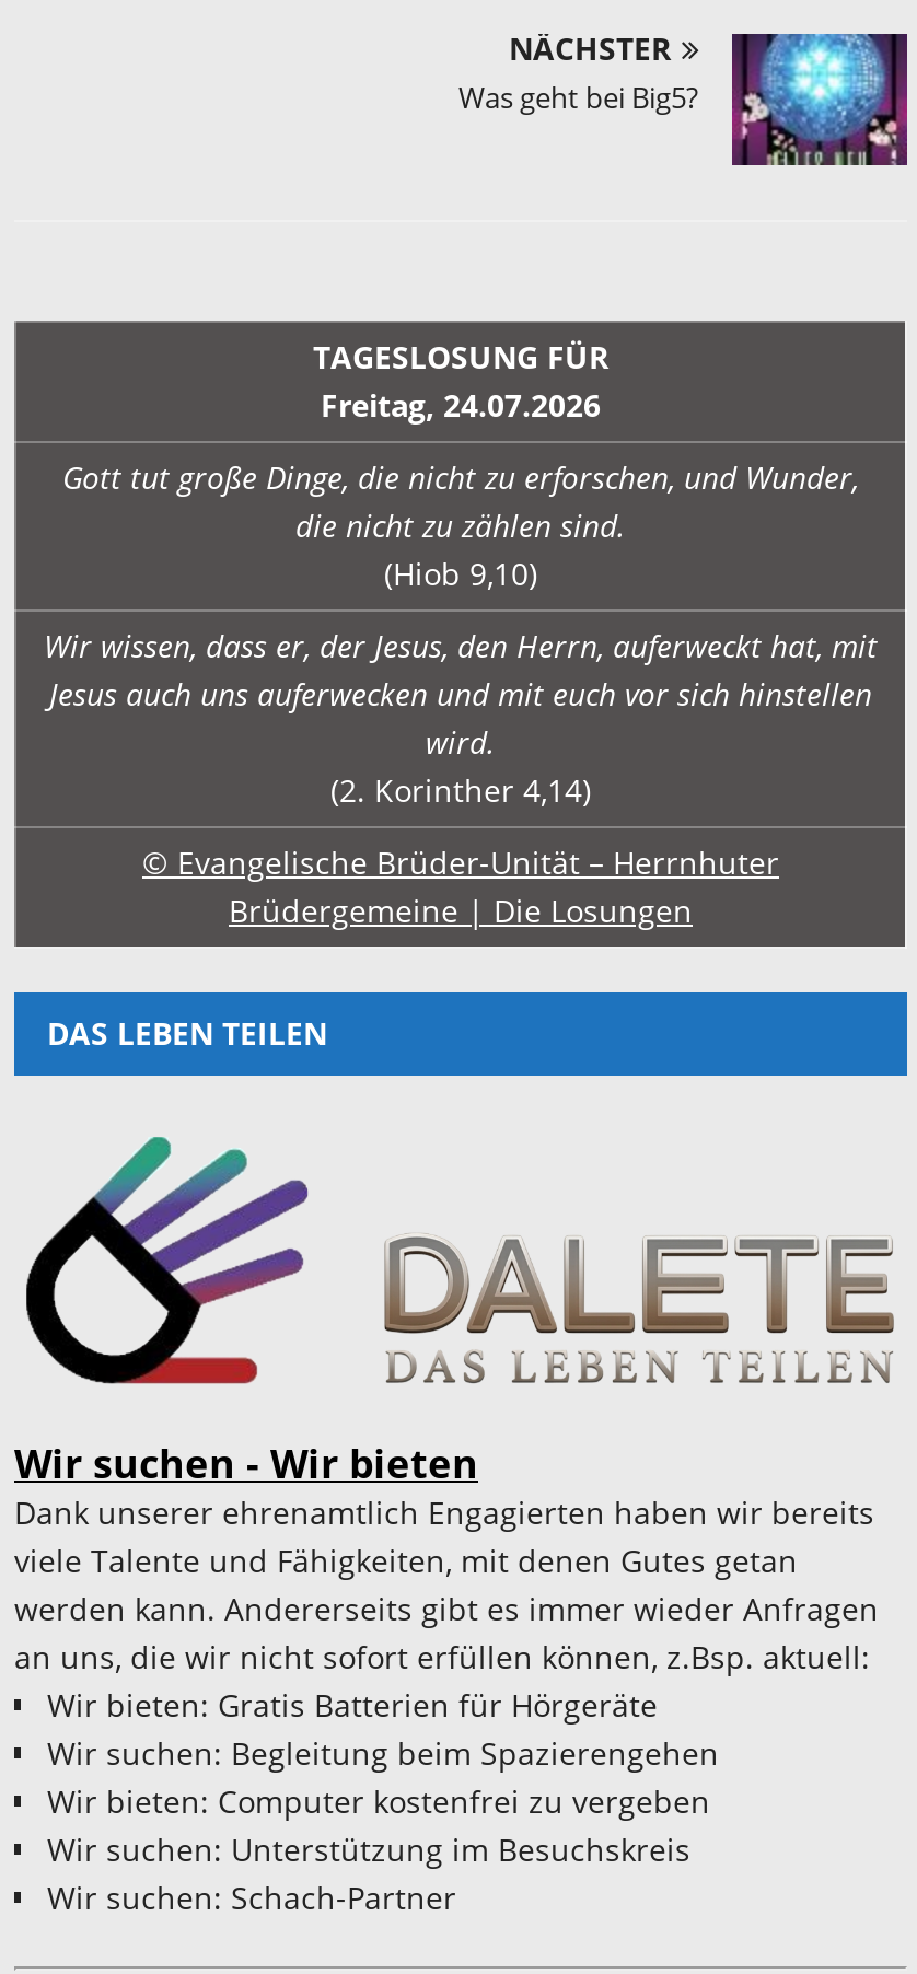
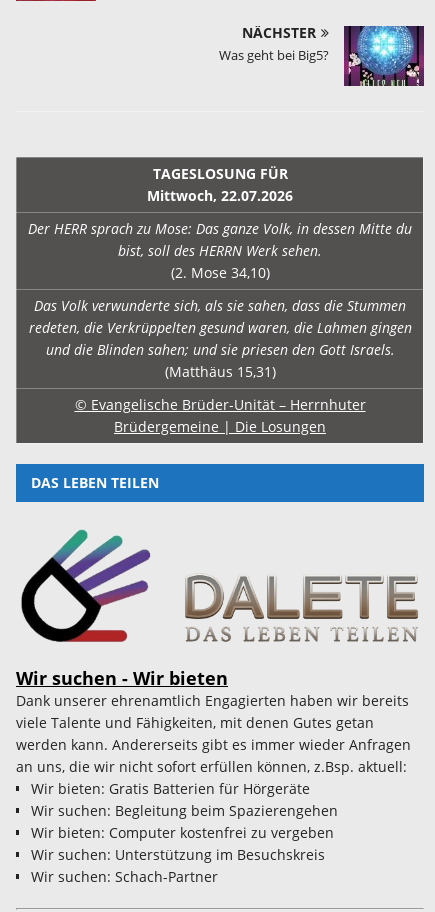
- Freitag, 24.07.2026
+ Mittwoch, 22.07.2026

- Gott tut große Dinge, die nicht zu erforschen, und Wunder,
- die nicht zu zählen sind.
- (Hiob 9,10)
+ Der HERR sprach zu Mose: Das ganze Volk, in dessen Mitte du
+ bist, soll des HERRN Werk sehen.
+ (2. Mose 34,10)

- Wir wissen, dass er, der Jesus, den Herrn, auferweckt hat, mit
- Jesus auch uns auferwecken und mit euch vor sich hinstellen
- wird.
- (2. Korinther 4,14)
+ Das Volk verwunderte sich, als sie sahen, dass die Stummen
+ redeten, die Verkrüppelten gesund waren, die Lahmen gingen
+ und die Blinden sahen; und sie priesen den Gott Israels.
+ (Matthäus 15,31)
